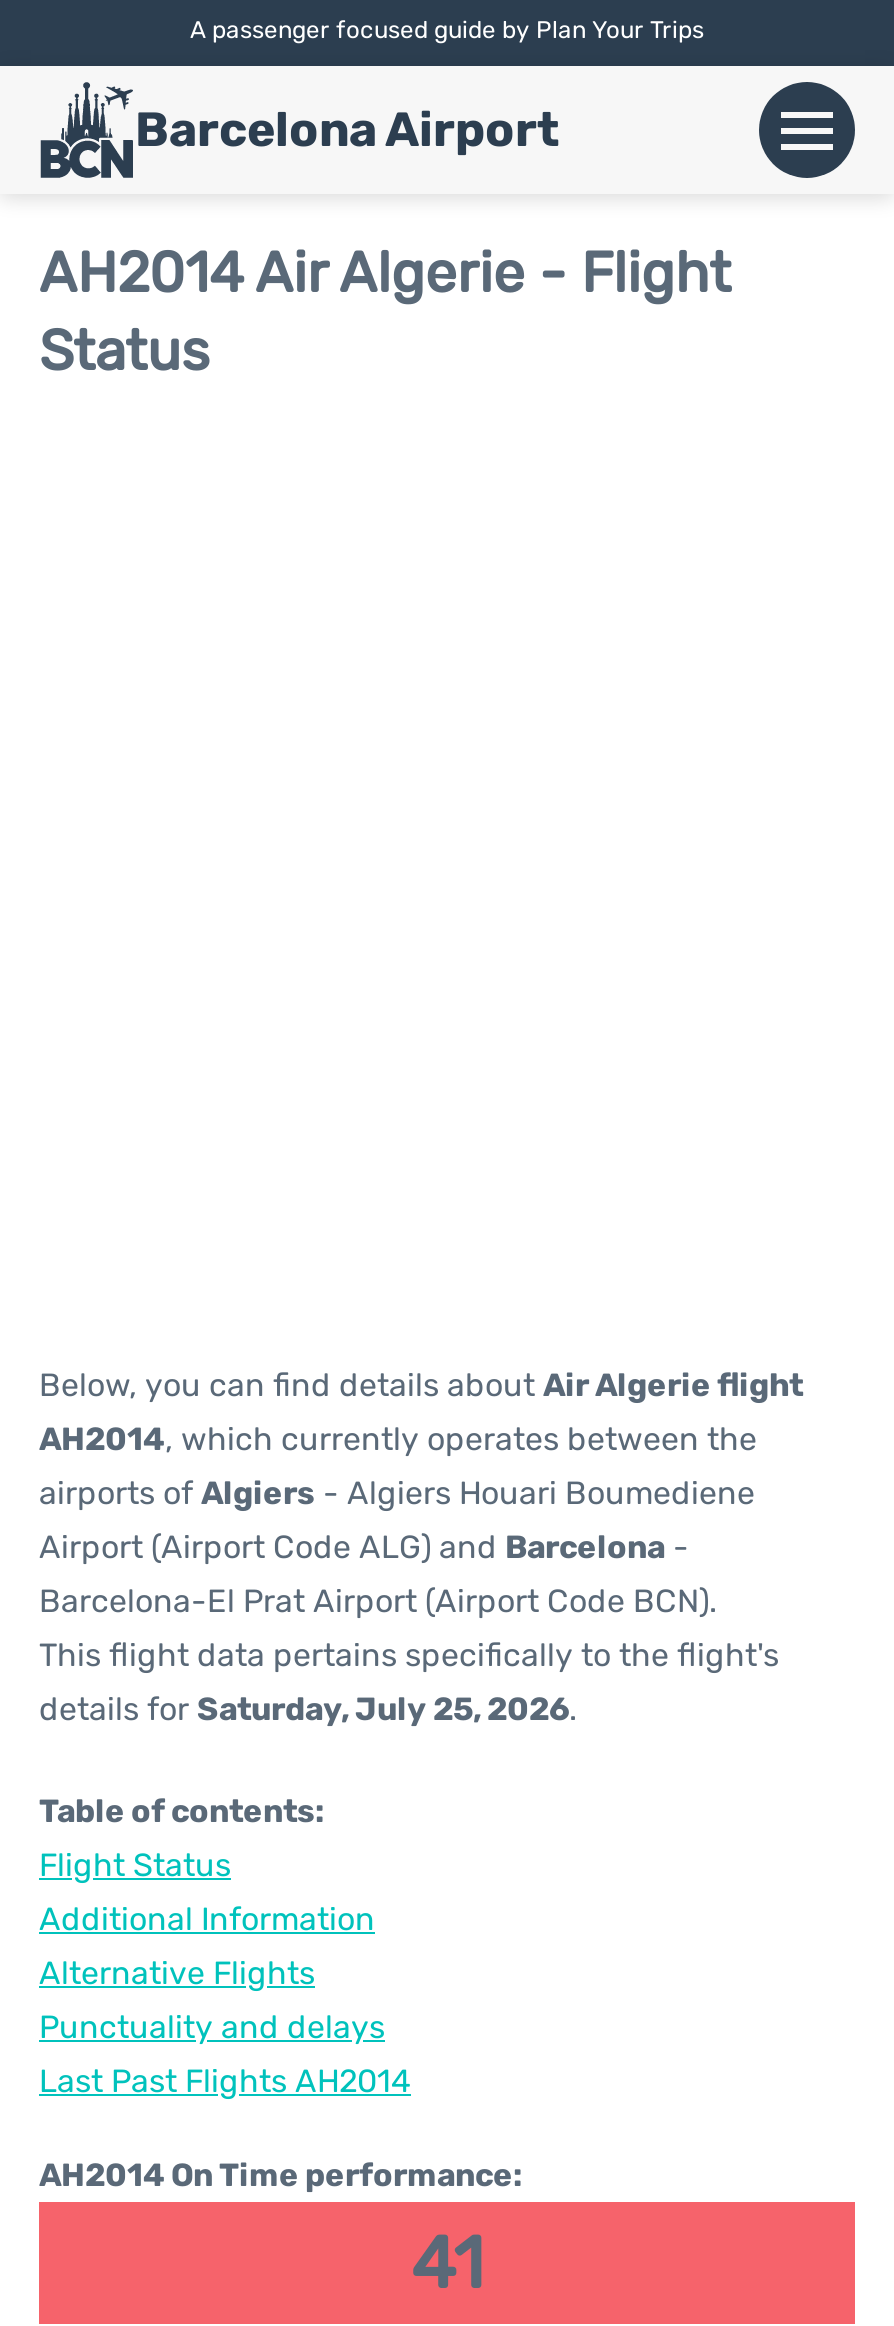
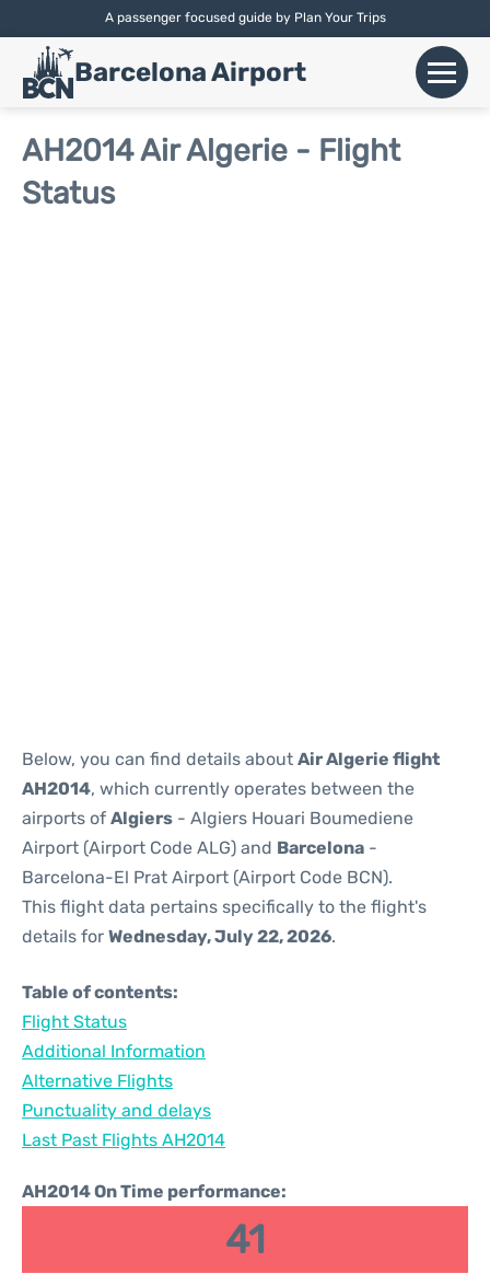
- details for Saturday, July 25, 2026.
+ details for Wednesday, July 22, 2026.
